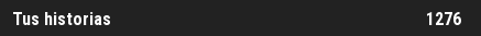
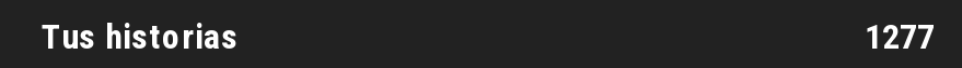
- 1276
+ 1277
